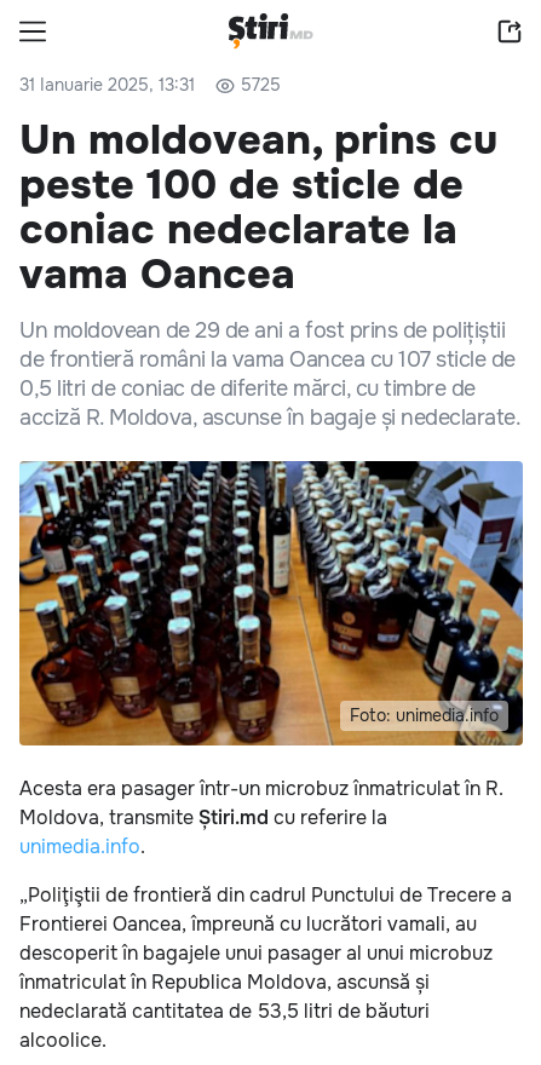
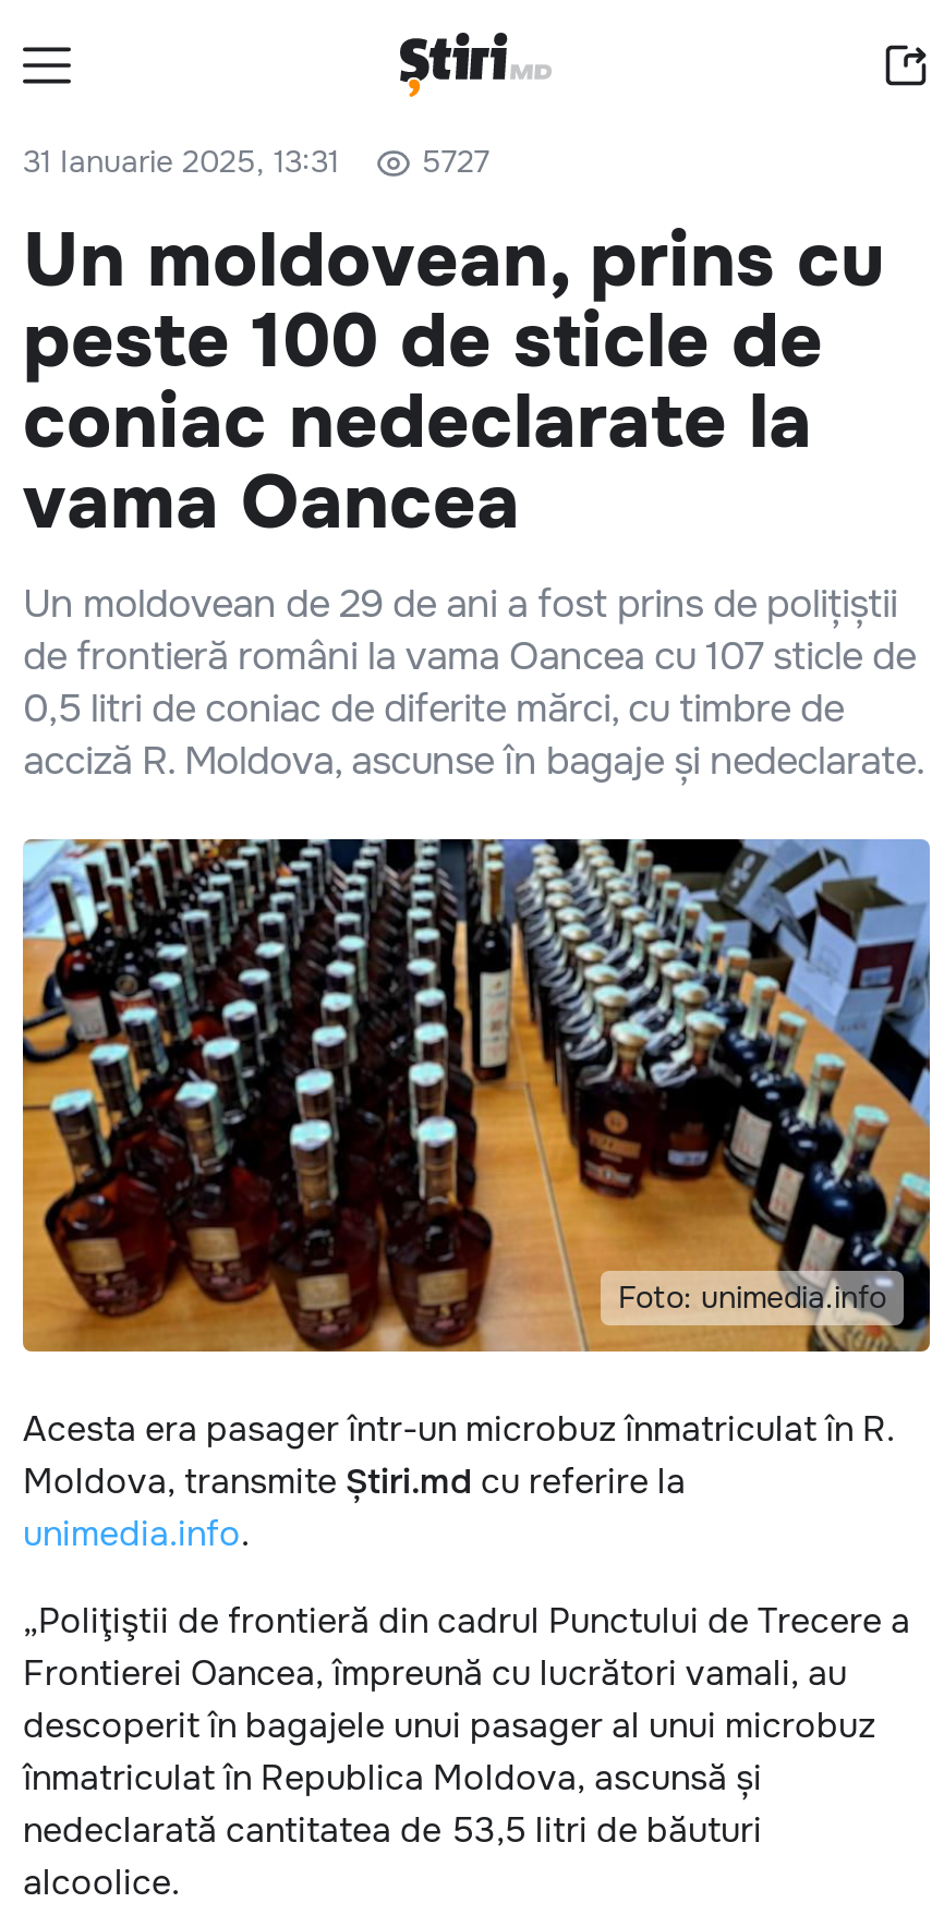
- 5725
+ 5727
